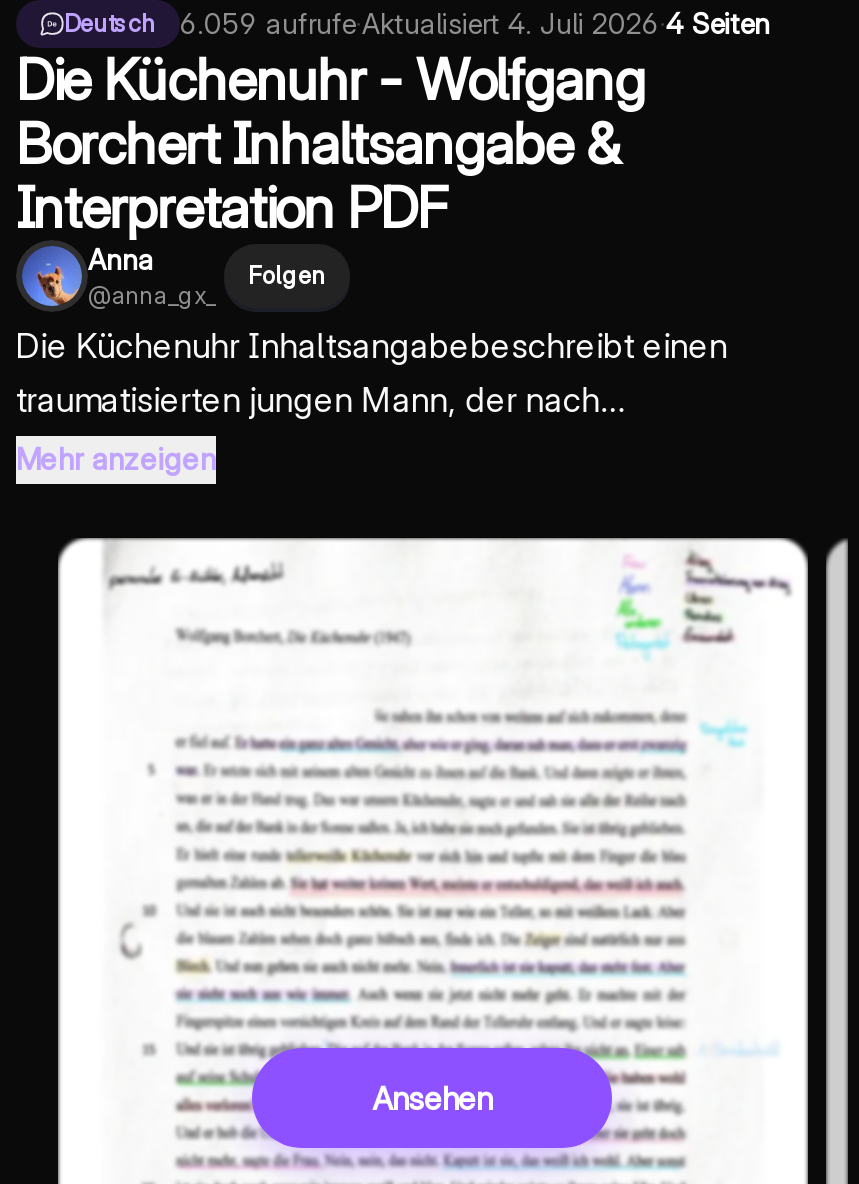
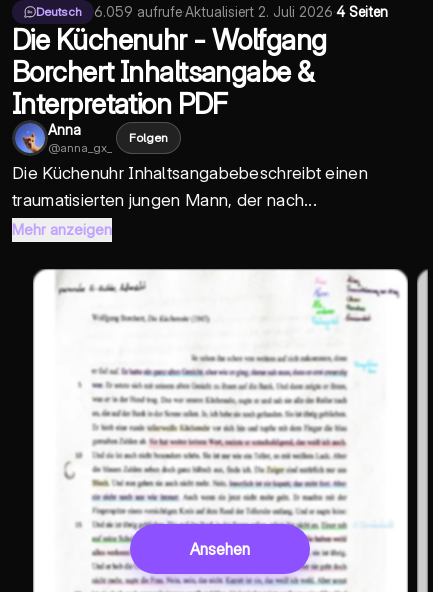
- 6.059 aufrufe · Aktualisiert 4. Juli 2026 · 4 Seiten
+ 6.059 aufrufe · Aktualisiert 2. Juli 2026 · 4 Seiten
